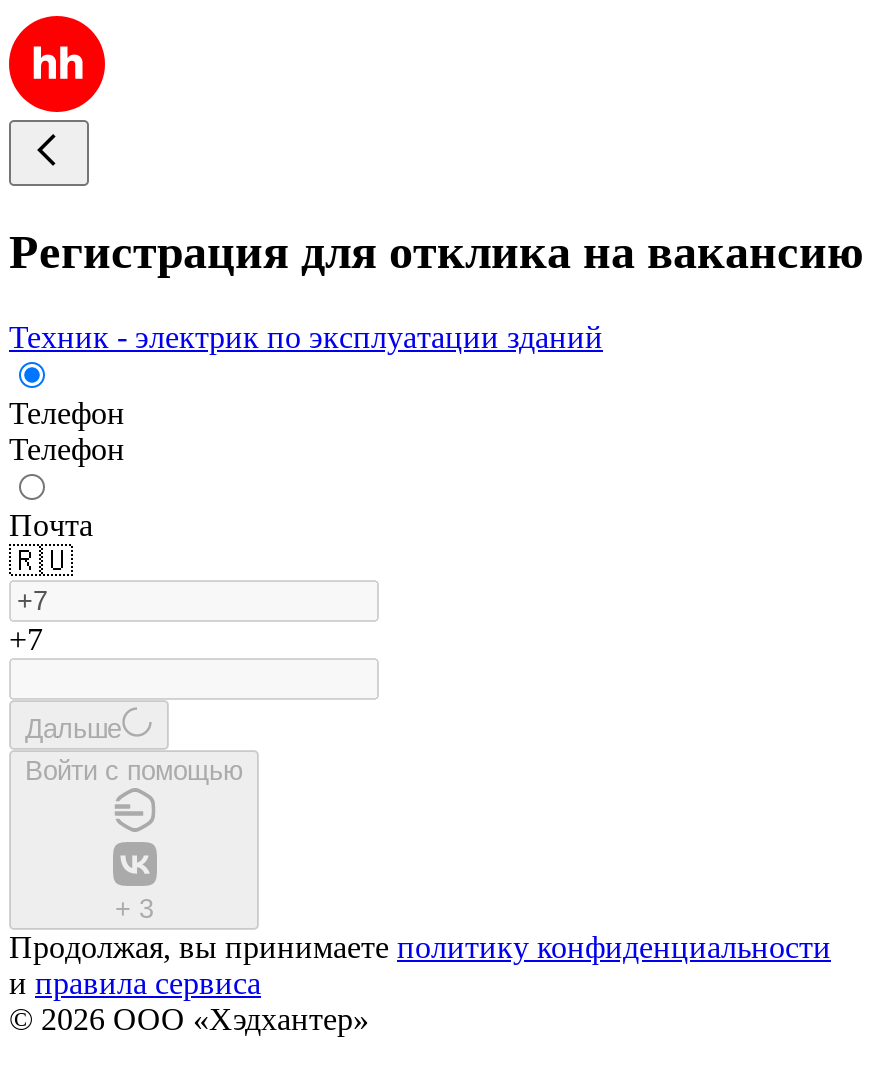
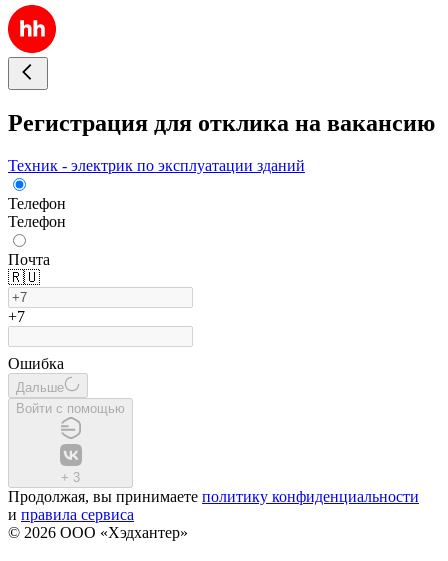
+ Ошибка
